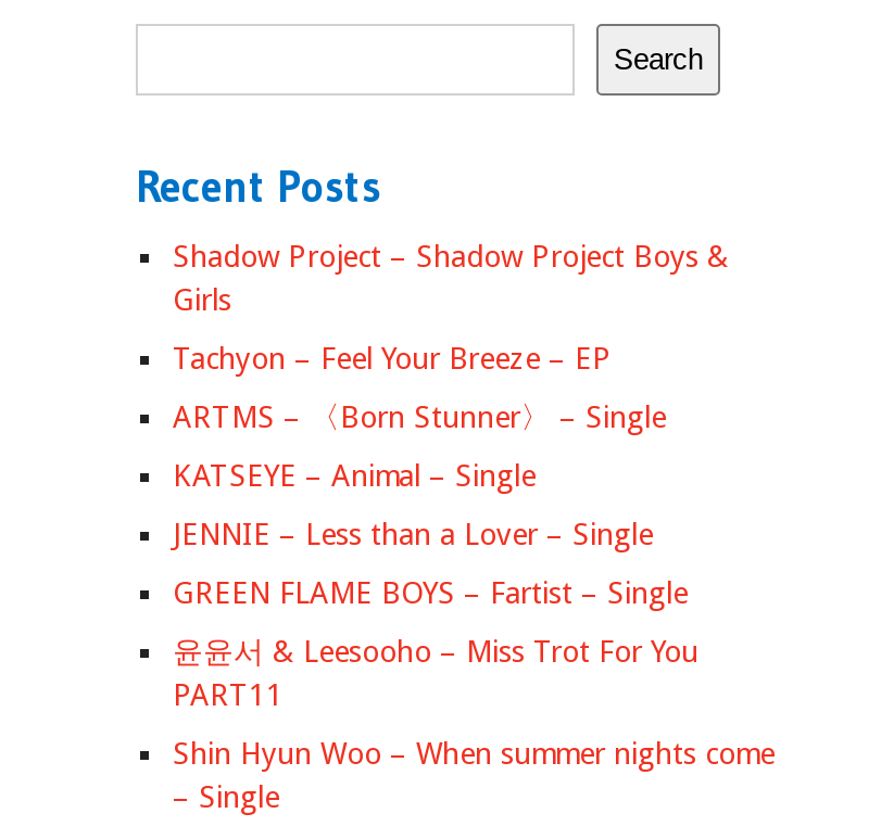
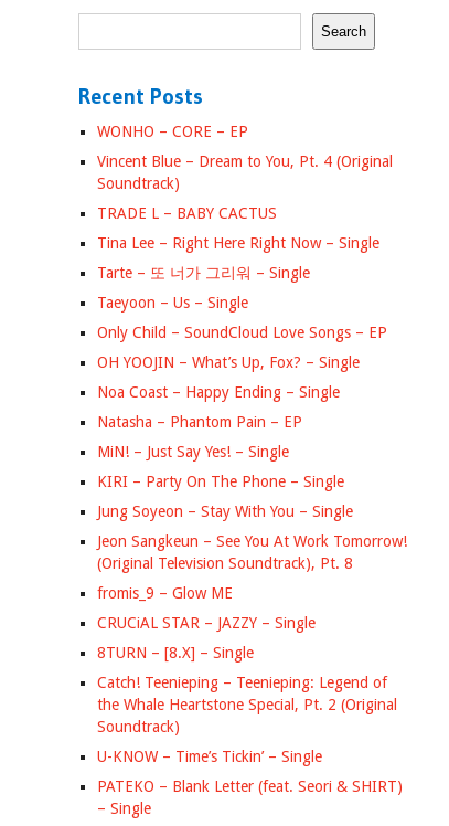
- Shadow Project – Shadow Project Boys &
- Girls
- Tachyon – Feel Your Breeze – EP
- ARTMS – 〈Born Stunner〉 – Single
- KATSEYE – Animal – Single
- JENNIE – Less than a Lover – Single
- GREEN FLAME BOYS – Fartist – Single
- 윤윤서 & Leesooho – Miss Trot For You
- PART11
- Shin Hyun Woo – When summer nights come
+ WONHO – CORE – EP
+ Vincent Blue – Dream to You, Pt. 4 (Original
+ Soundtrack)
+ TRADE L – BABY CACTUS
+ Tina Lee – Right Here Right Now – Single
+ Tarte – 또 너가 그리워 – Single
+ Taeyoon – Us – Single
+ Only Child – SoundCloud Love Songs – EP
+ OH YOOJIN – What’s Up, Fox? – Single
+ Noa Coast – Happy Ending – Single
+ Natasha – Phantom Pain – EP
+ MiN! – Just Say Yes! – Single
+ KIRI – Party On The Phone – Single
+ Jung Soyeon – Stay With You – Single
+ Jeon Sangkeun – See You At Work Tomorrow!
+ (Original Television Soundtrack), Pt. 8
+ fromis_9 – Glow ME
+ CRUCiAL STAR – JAZZY – Single
+ 8TURN – [8.X] – Single
+ Catch! Teenieping – Teenieping: Legend of
+ the Whale Heartstone Special, Pt. 2 (Original
+ Soundtrack)
+ U-KNOW – Time’s Tickin’ – Single
+ PATEKO – Blank Letter (feat. Seori & SHIRT)
